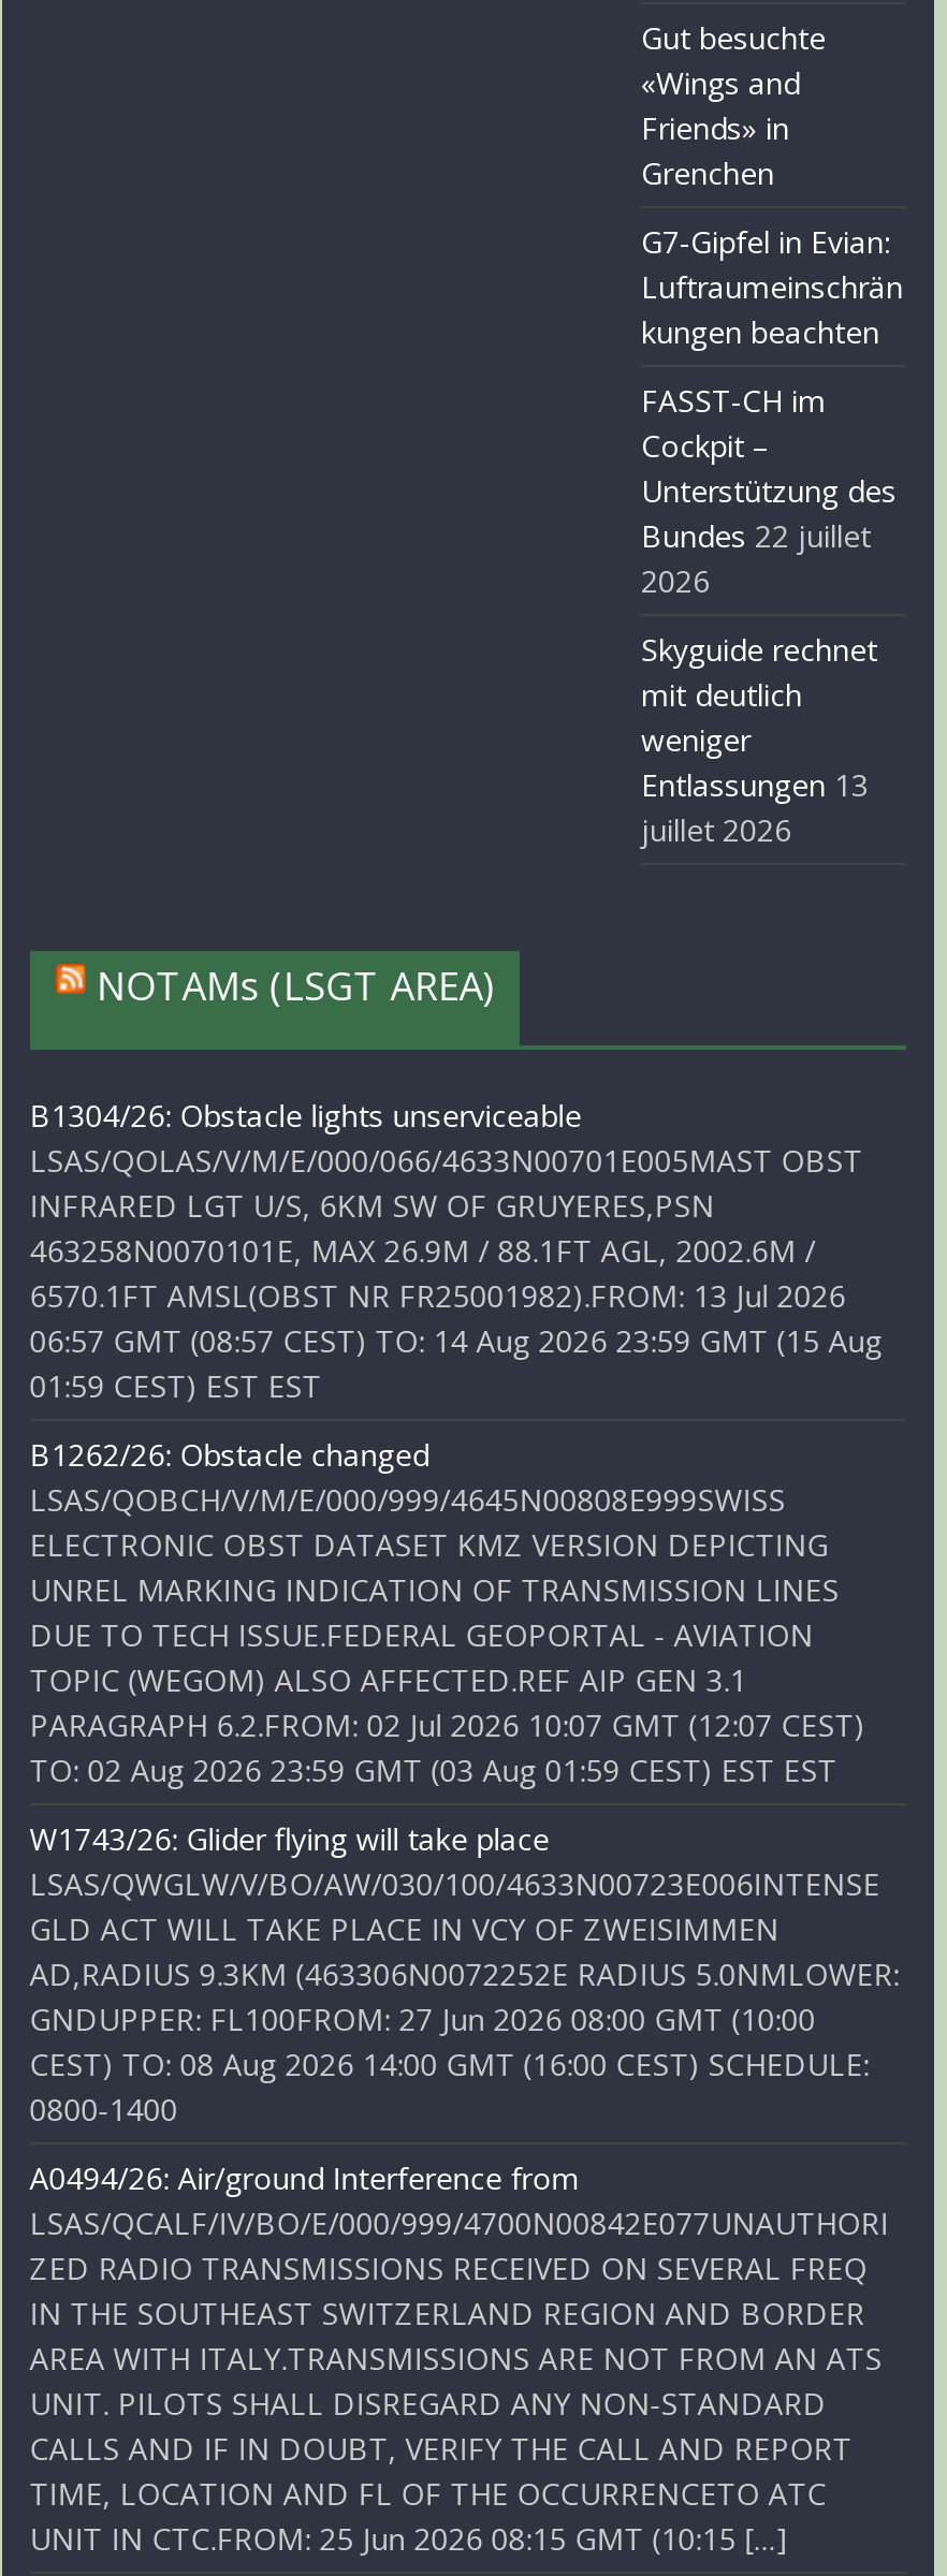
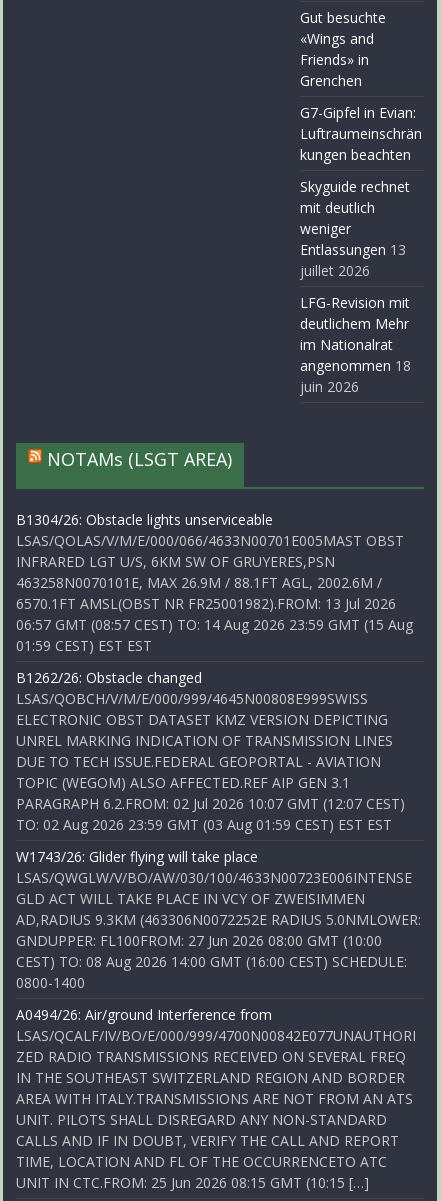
- FASST-CH im
- Cockpit –
- Unterstützung des
- Bundes 22 juillet
- 2026

moved up: Skyguide rechnet | mit deutlich | weniger | Entlassungen 13 | juillet 2026

+ LFG-Revision mit
+ deutlichem Mehr
+ im Nationalrat
+ angenommen 18
+ juin 2026
